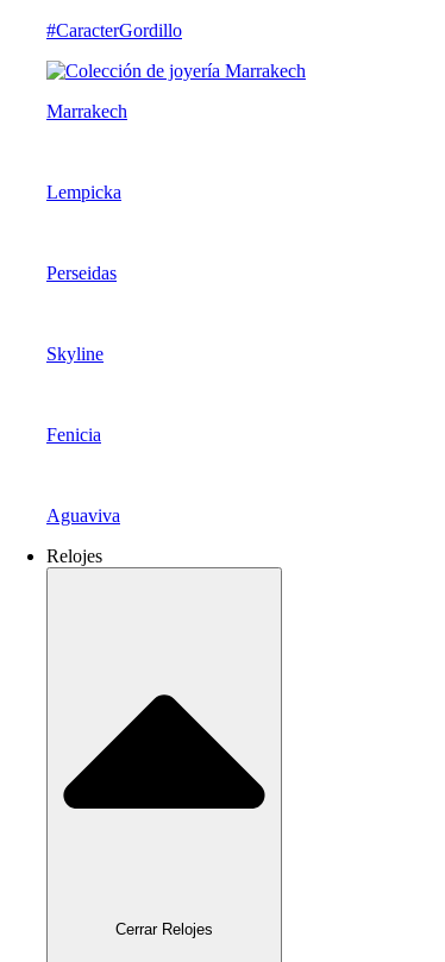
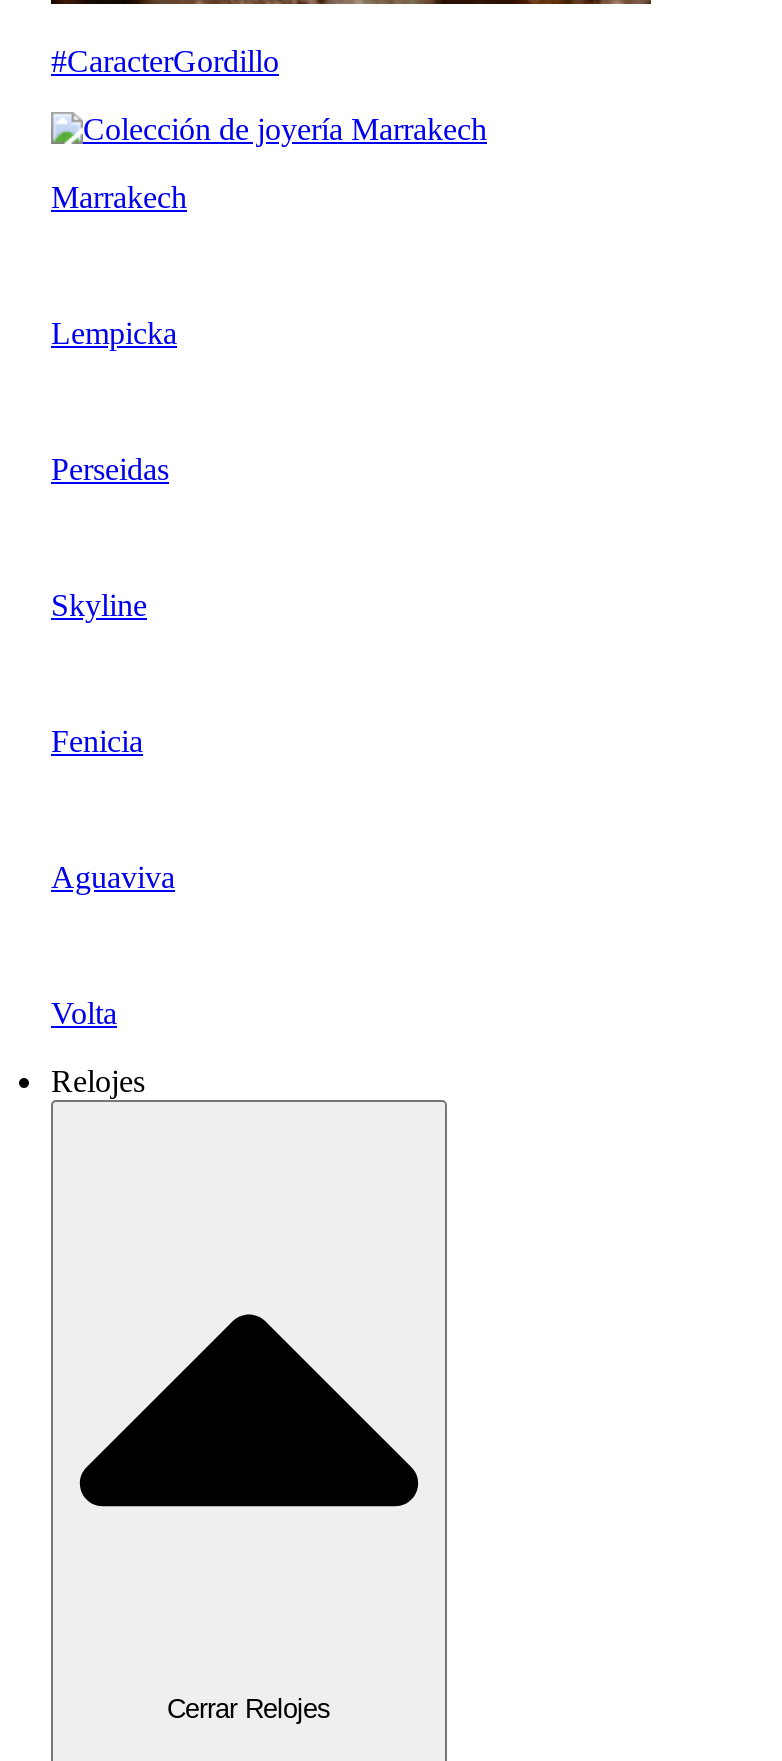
+ Volta
